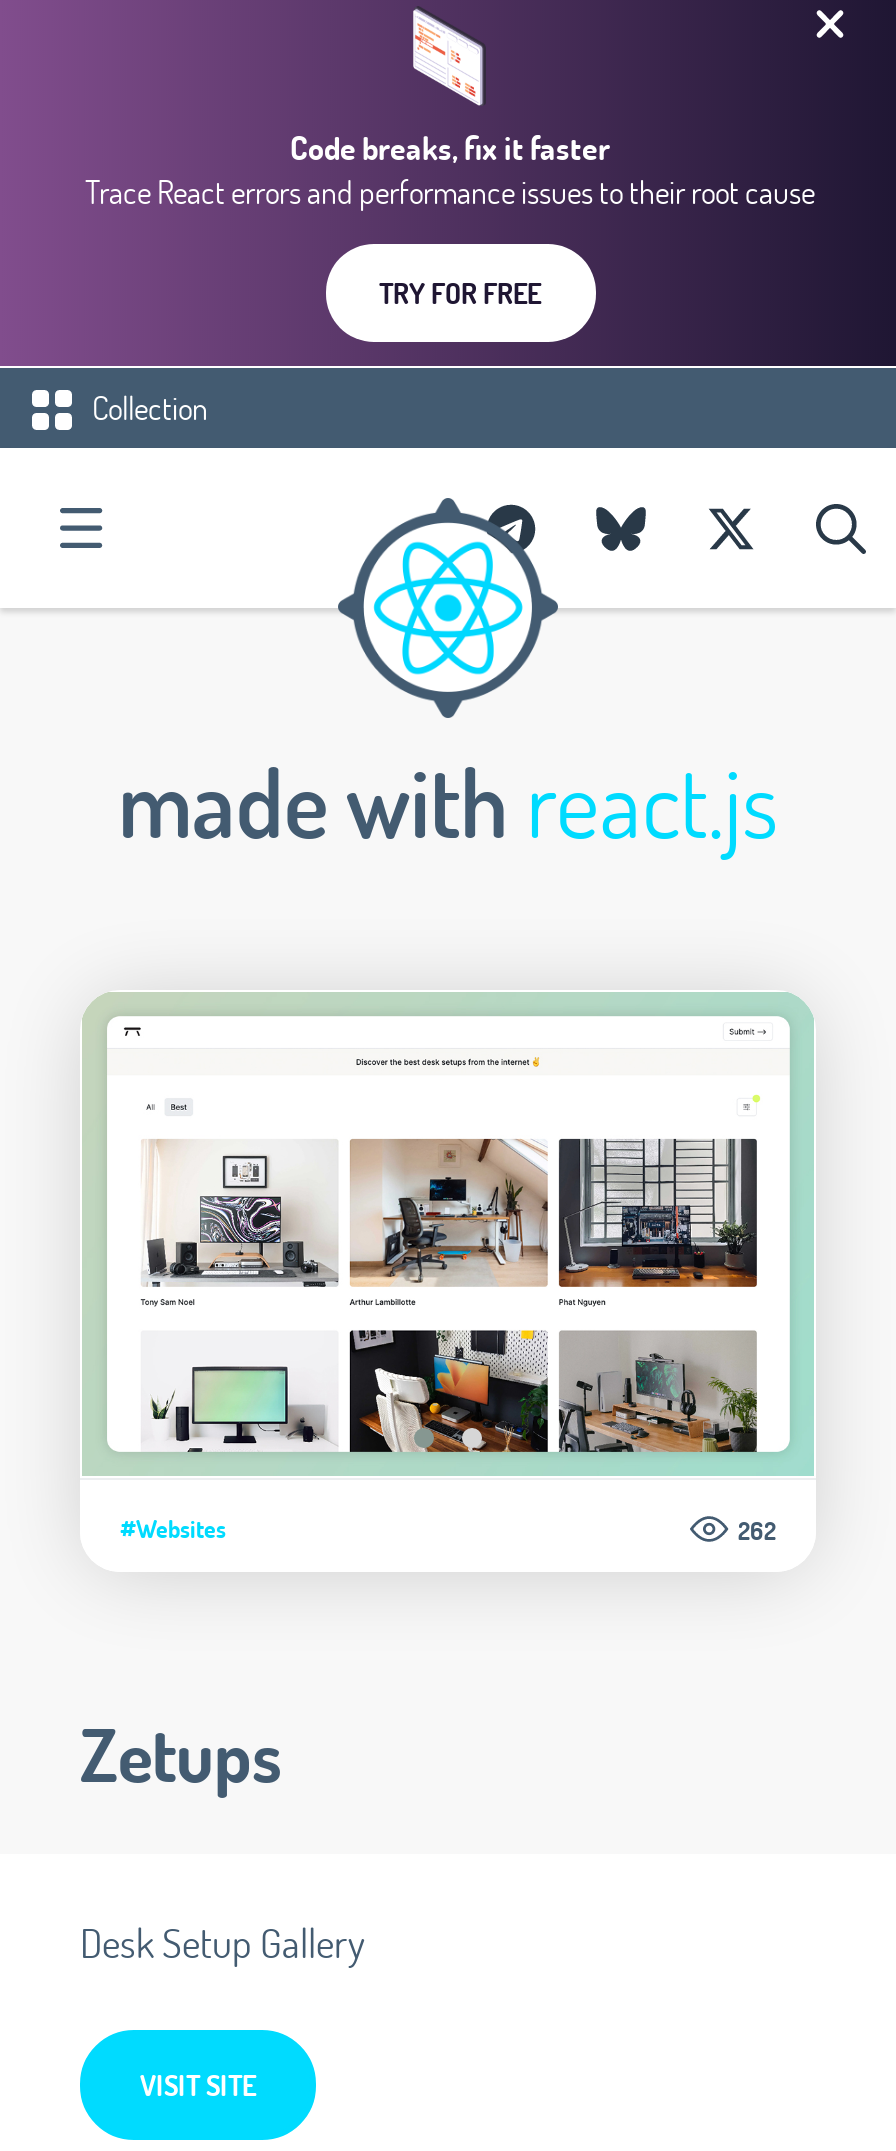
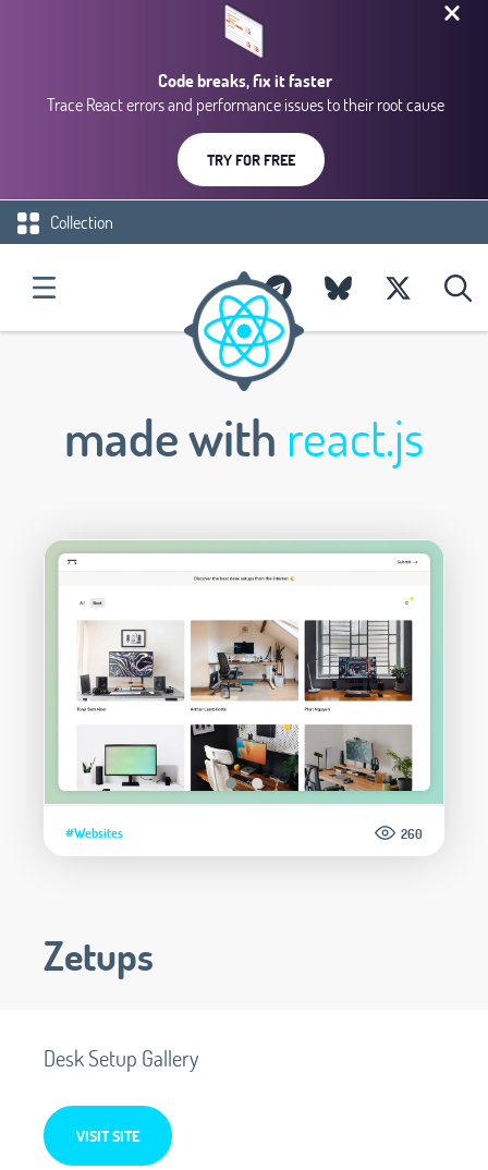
- 262
+ 260
